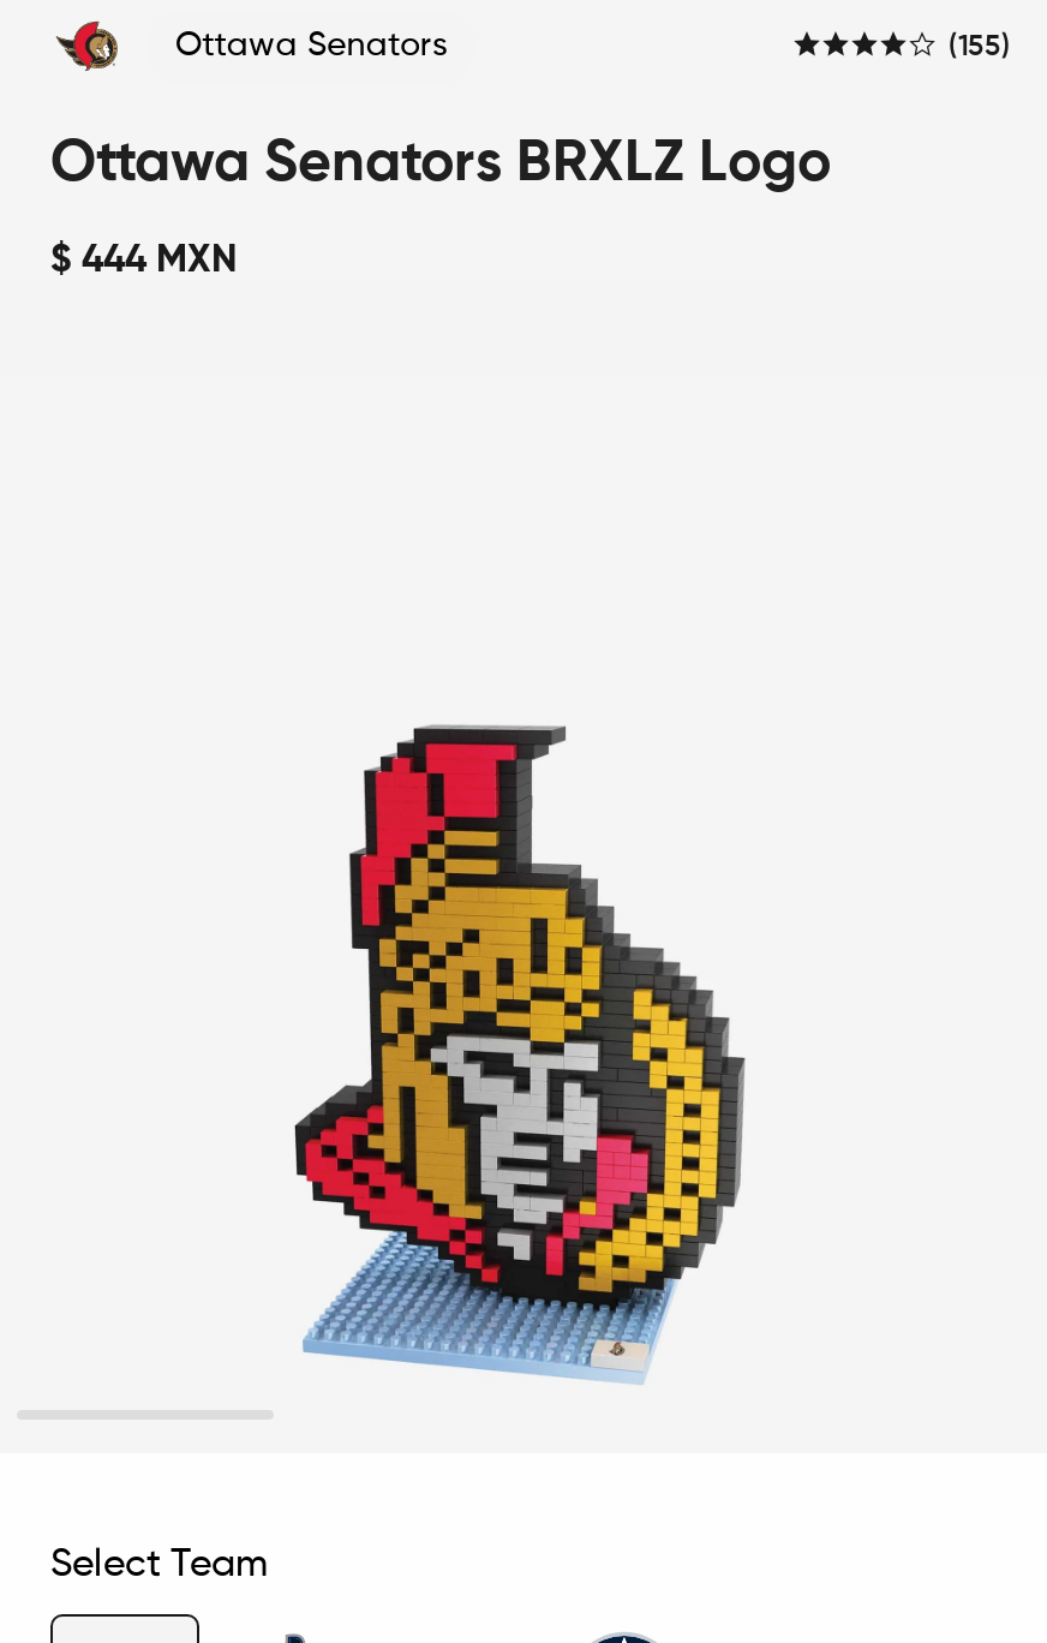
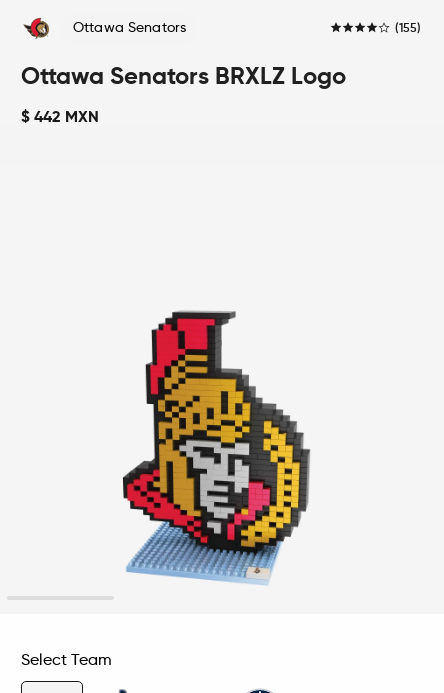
- $ 444 MXN
+ $ 442 MXN
